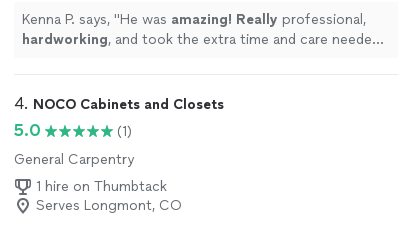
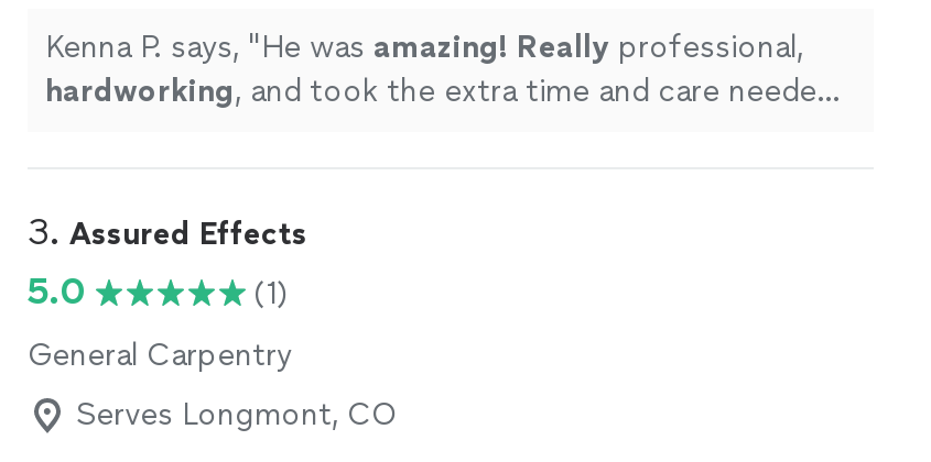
- 4. NOCO Cabinets and Closets
+ 3. Assured Effects

- 1 hire on Thumbtack
